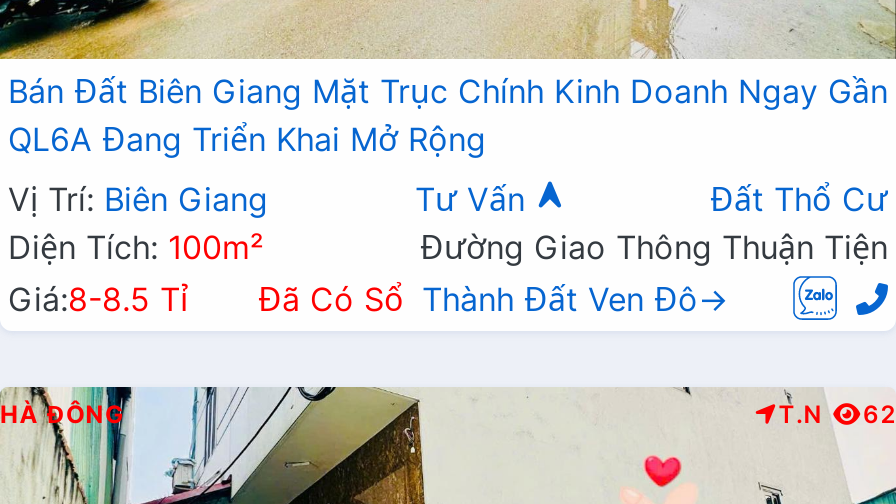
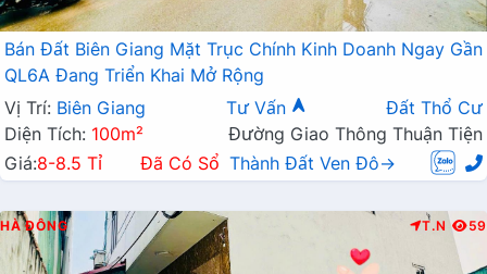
- T.N 62
+ T.N 59
